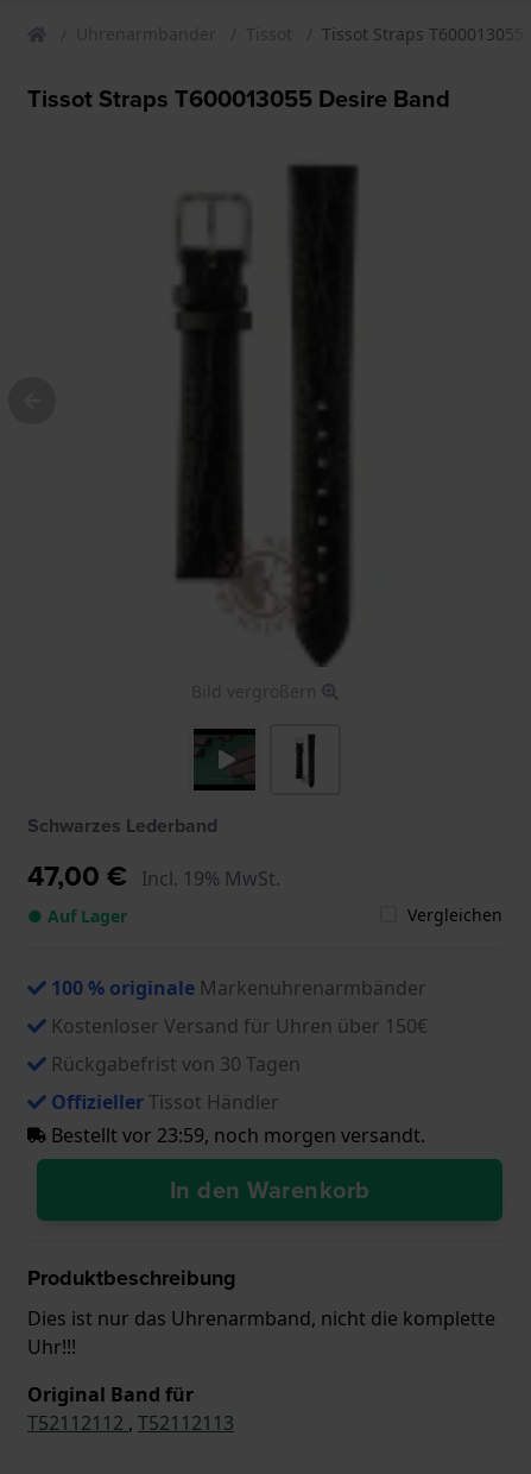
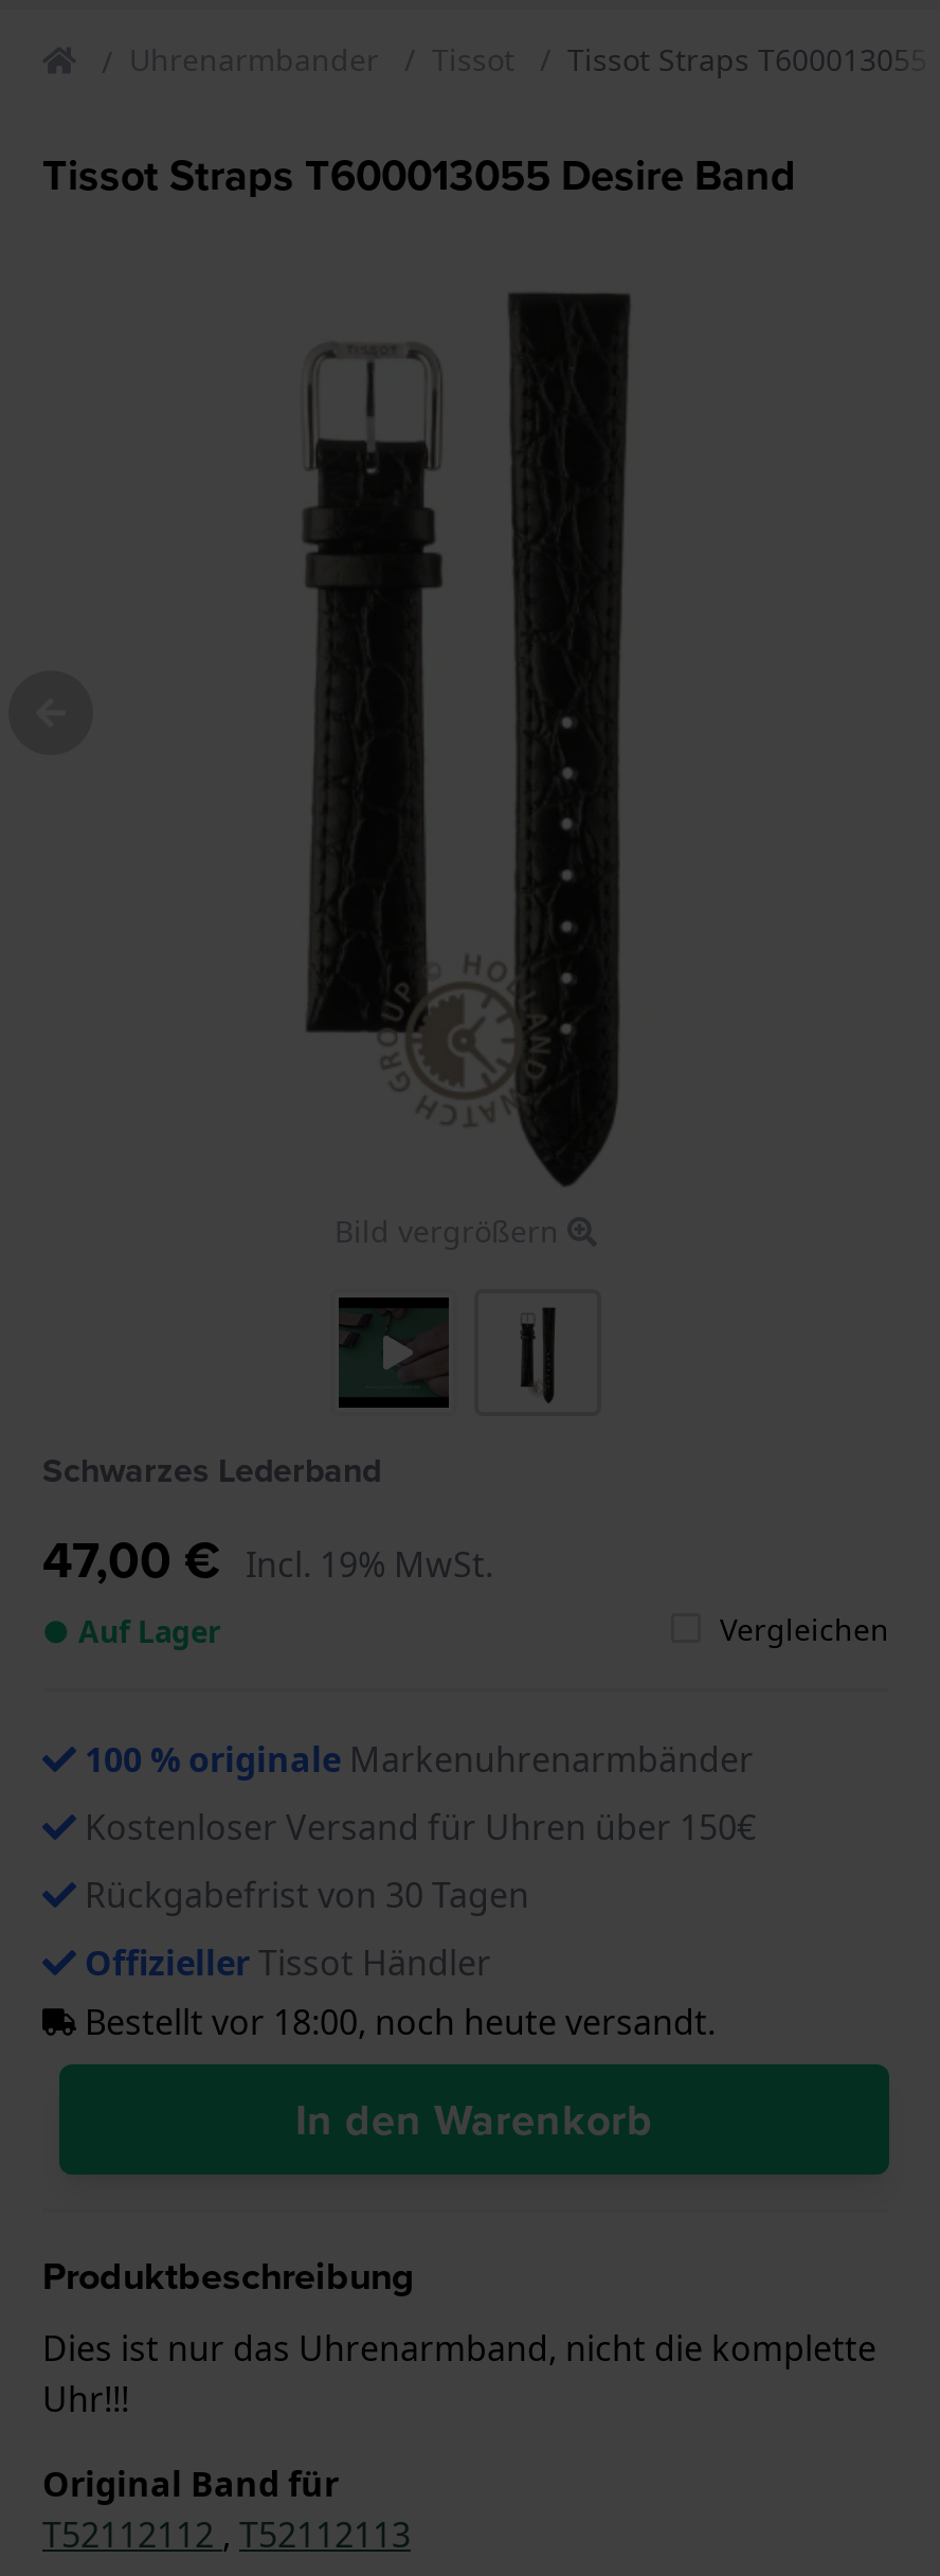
- Bestellt vor 23:59, noch morgen versandt.
+ Bestellt vor 18:00, noch heute versandt.
